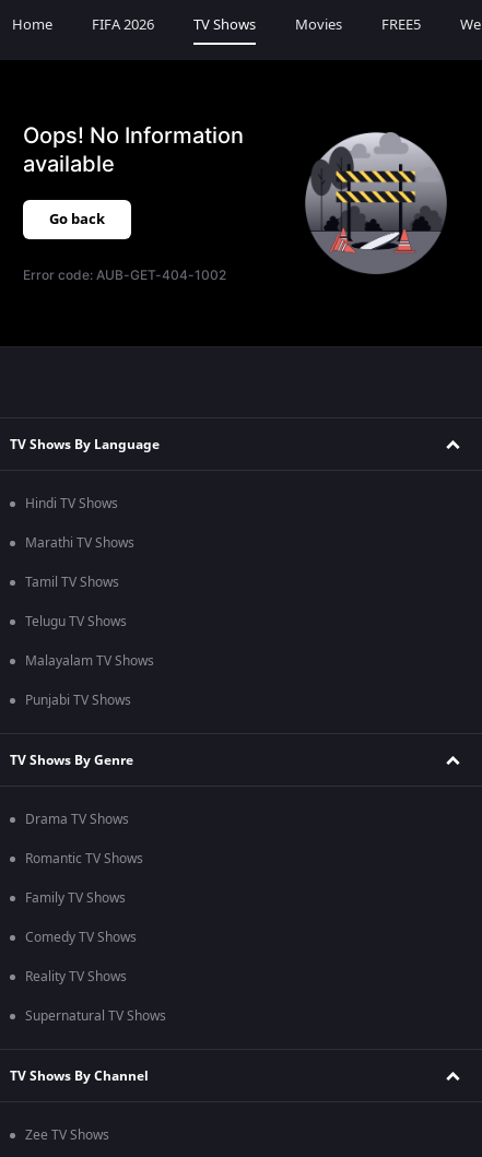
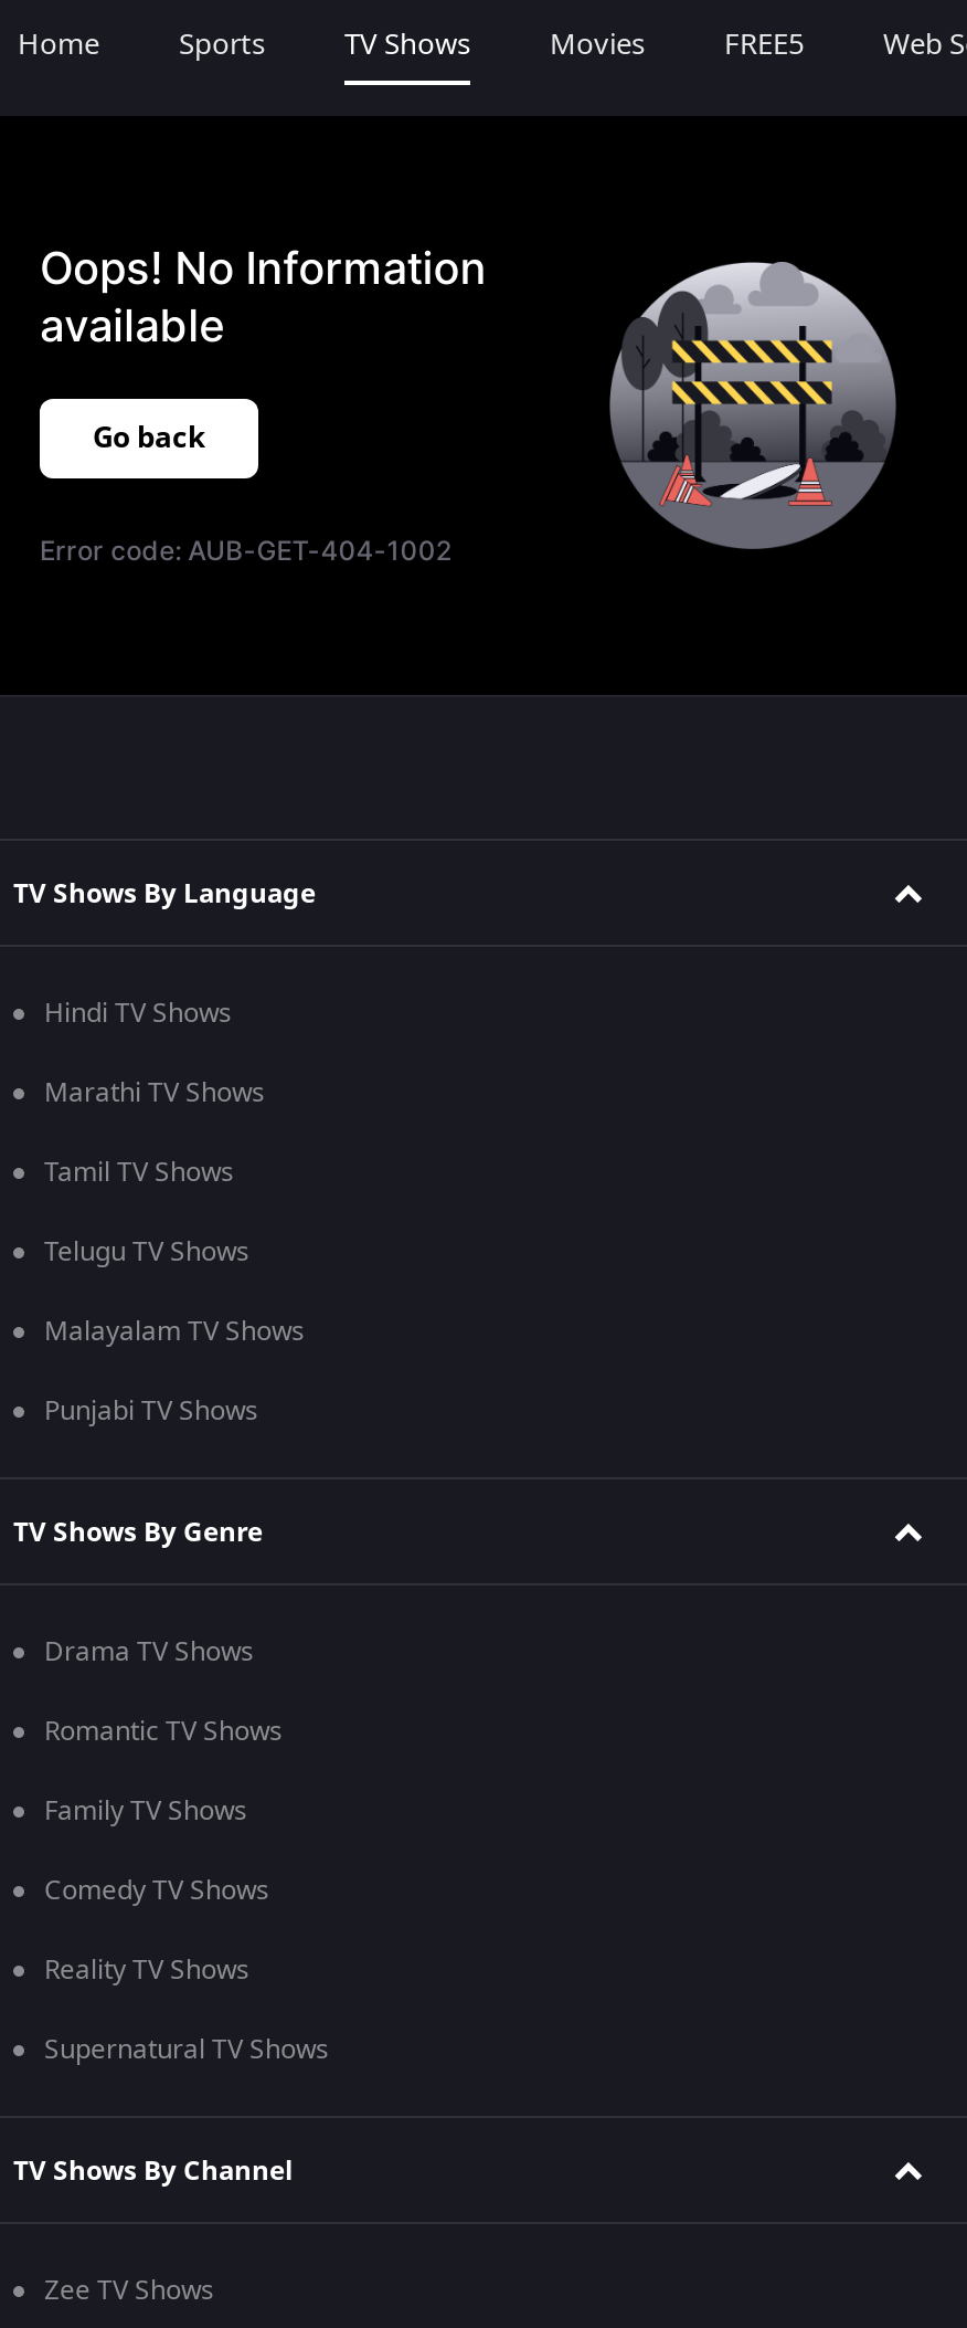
- FIFA 2026
+ Sports
